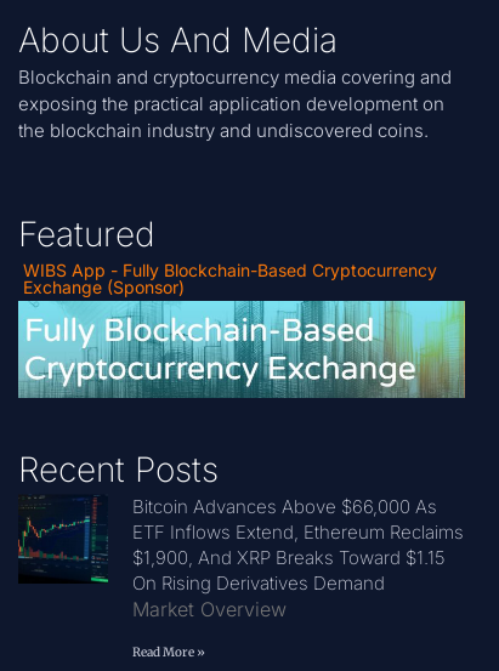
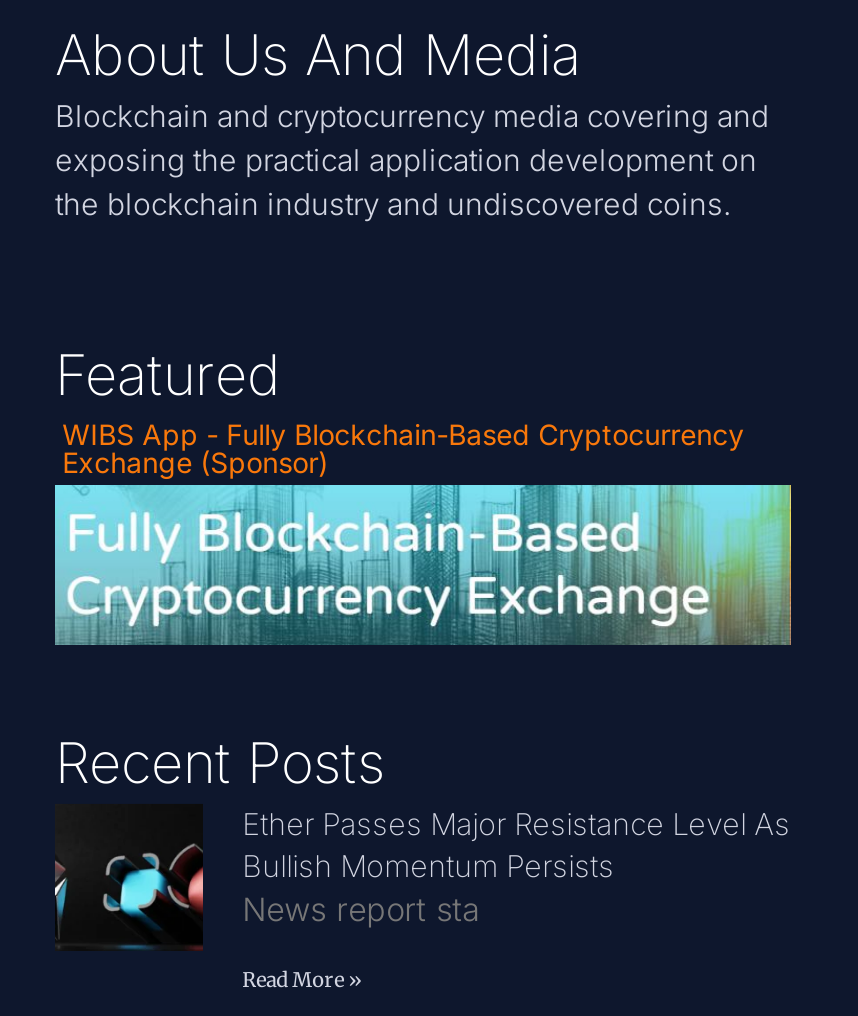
- [image]
- Bitcoin Advances Above $66,000 As
- ETF Inflows Extend, Ethereum Reclaims
- $1,900, And XRP Breaks Toward $1.15
- On Rising Derivatives Demand
- Market Overview
+ [image]
+ Ether Passes Major Resistance Level As
+ Bullish Momentum Persists
+ News report sta
